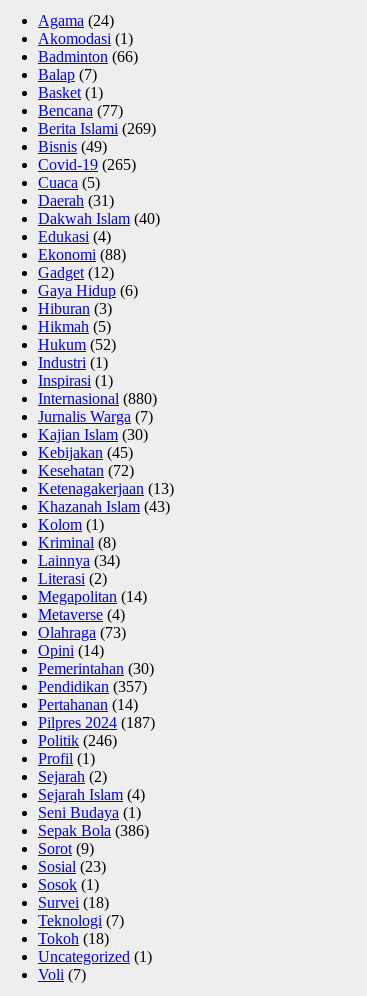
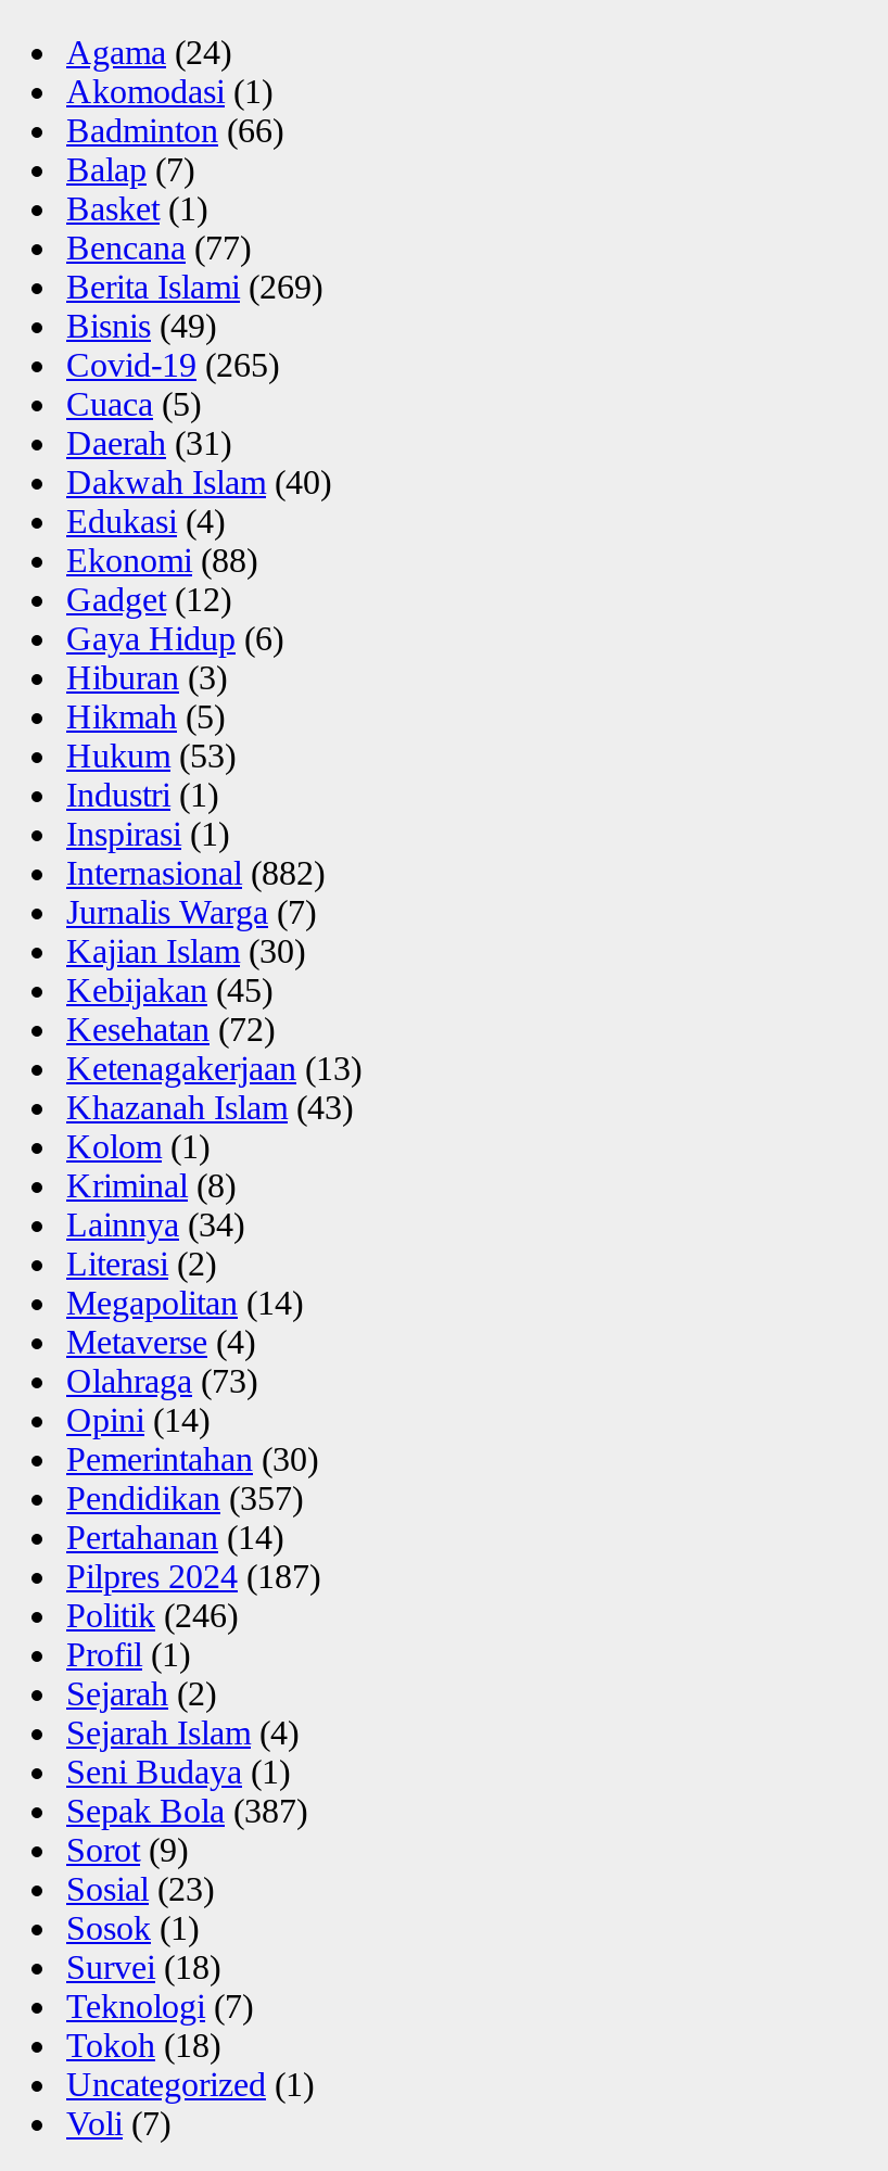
- Hukum (52)
+ Hukum (53)

- Internasional (880)
+ Internasional (882)

- Sepak Bola (386)
+ Sepak Bola (387)
